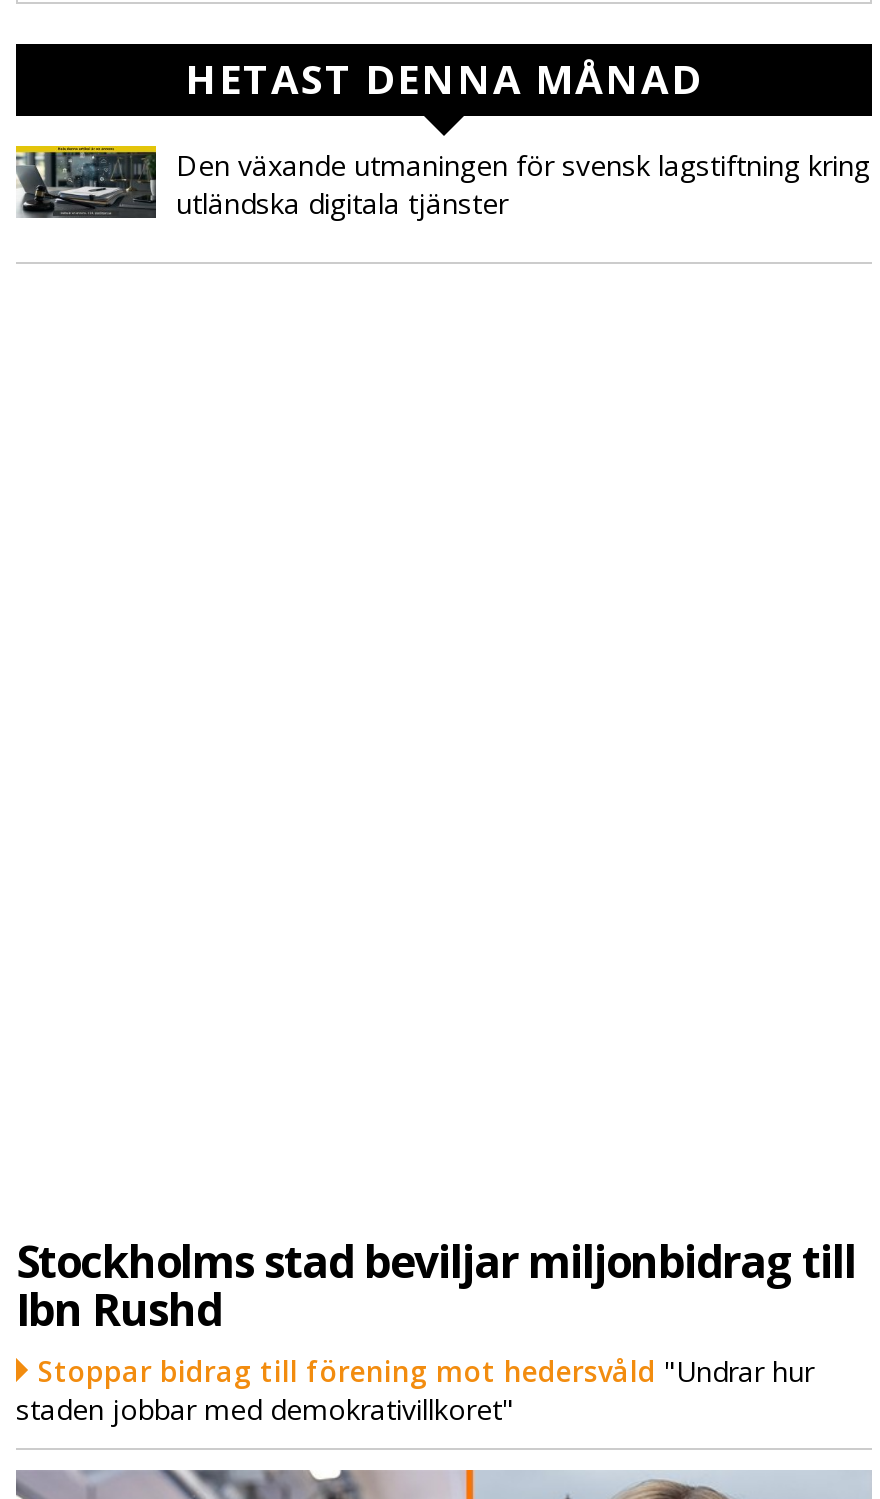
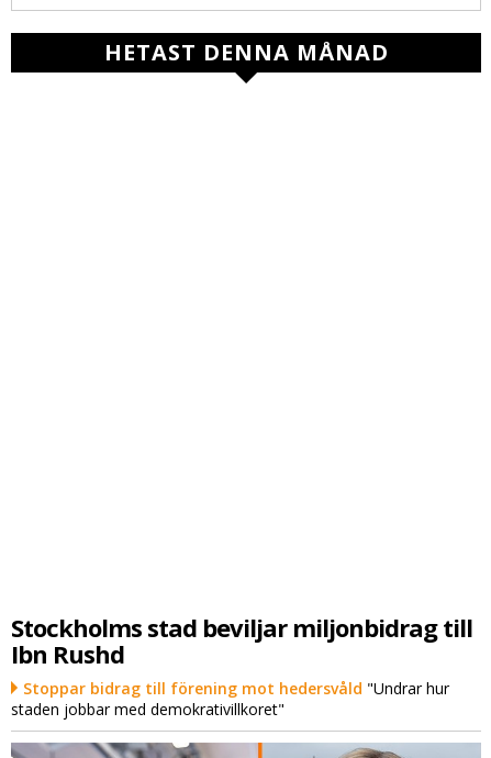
- [image]
- Den växande utmaningen för svensk lagstiftning kring
- utländska digitala tjänster
